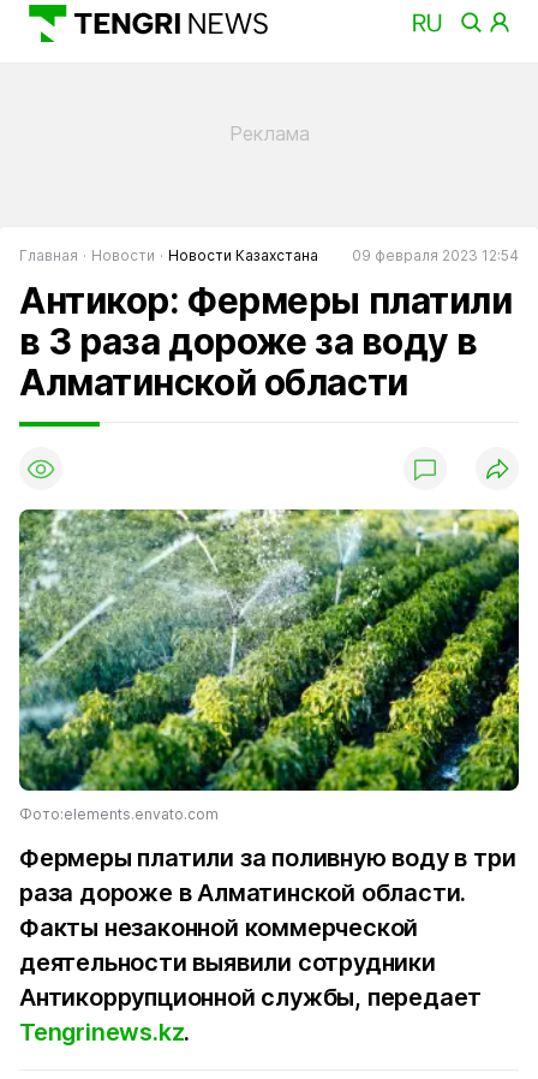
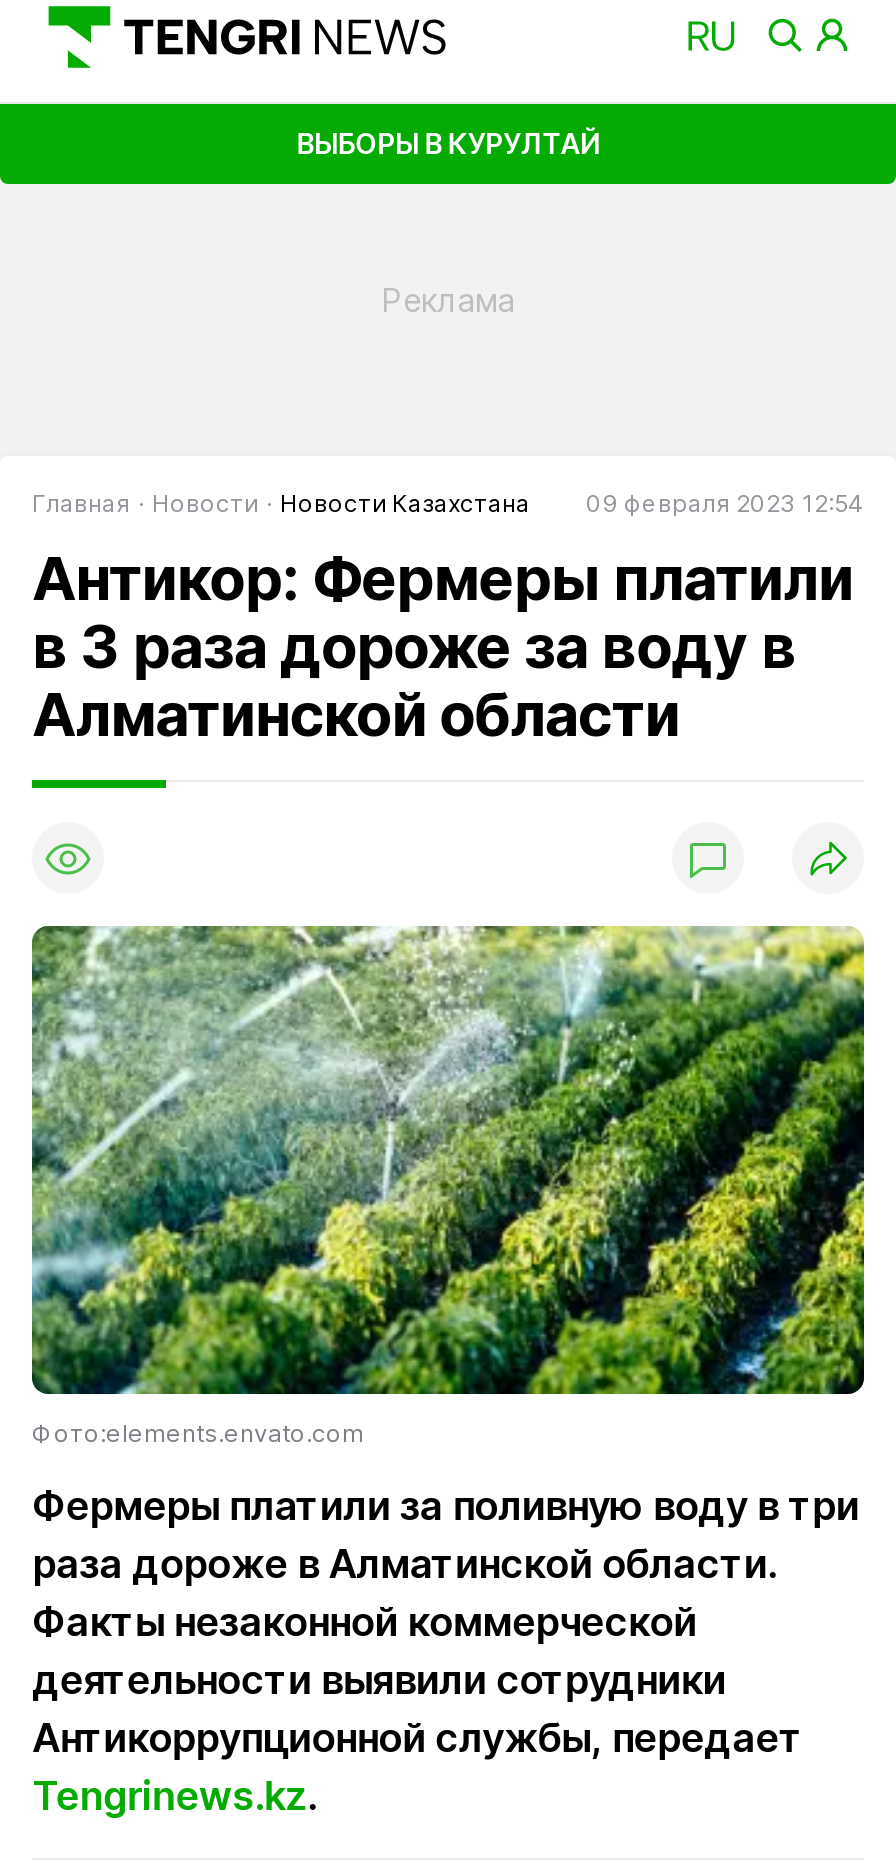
+ ВЫБОРЫ В КУРУЛТАЙ
